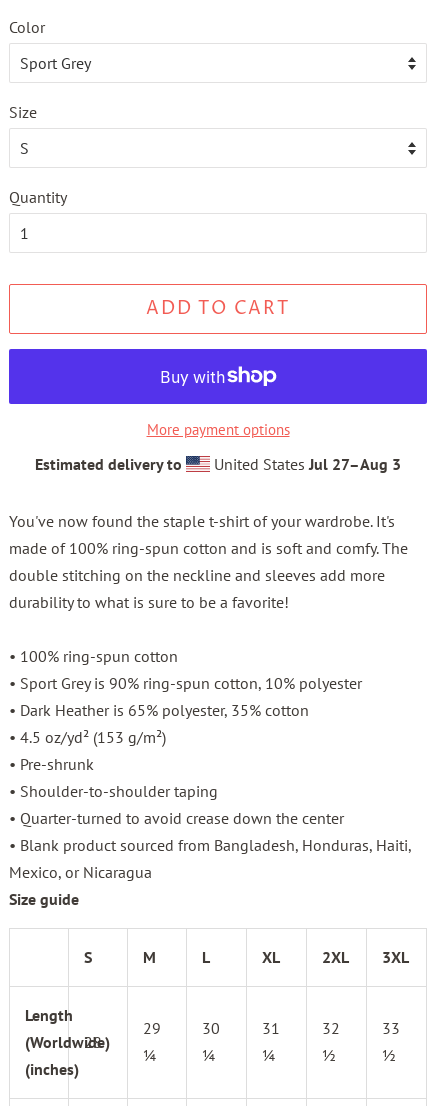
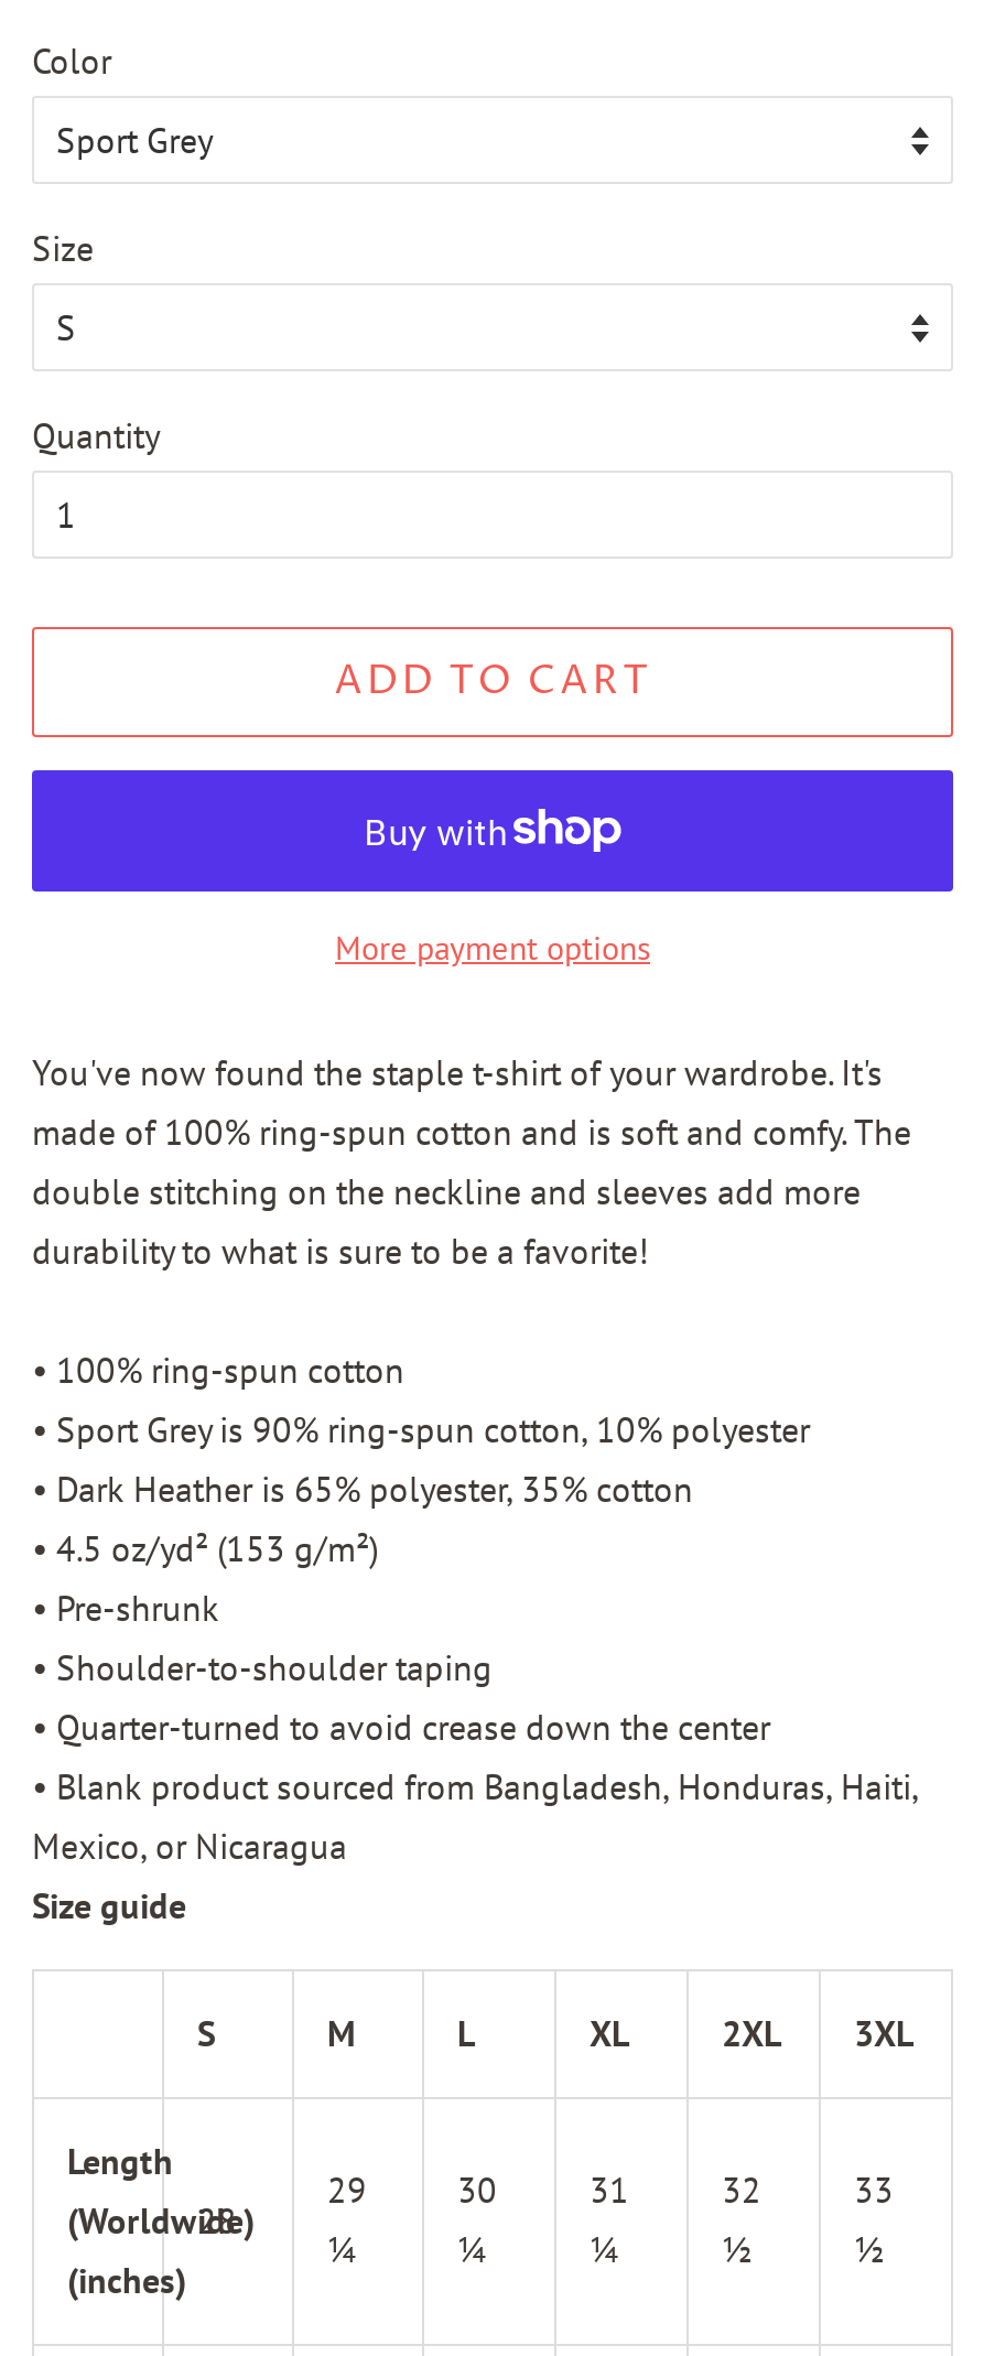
- Estimated delivery to
- United States Jul 27–Aug 3
